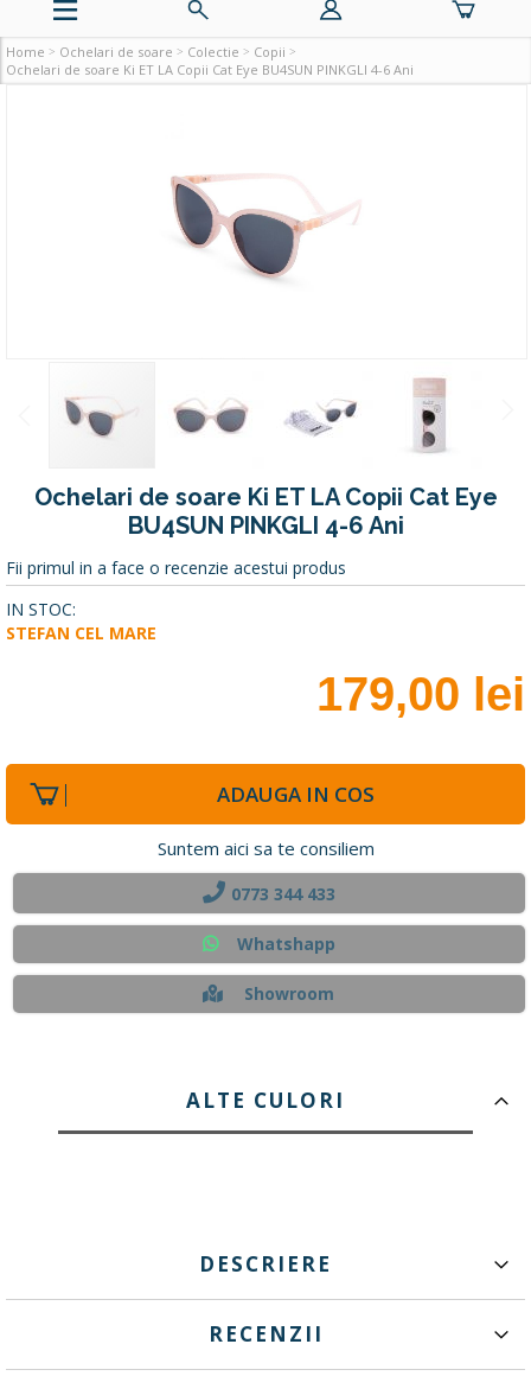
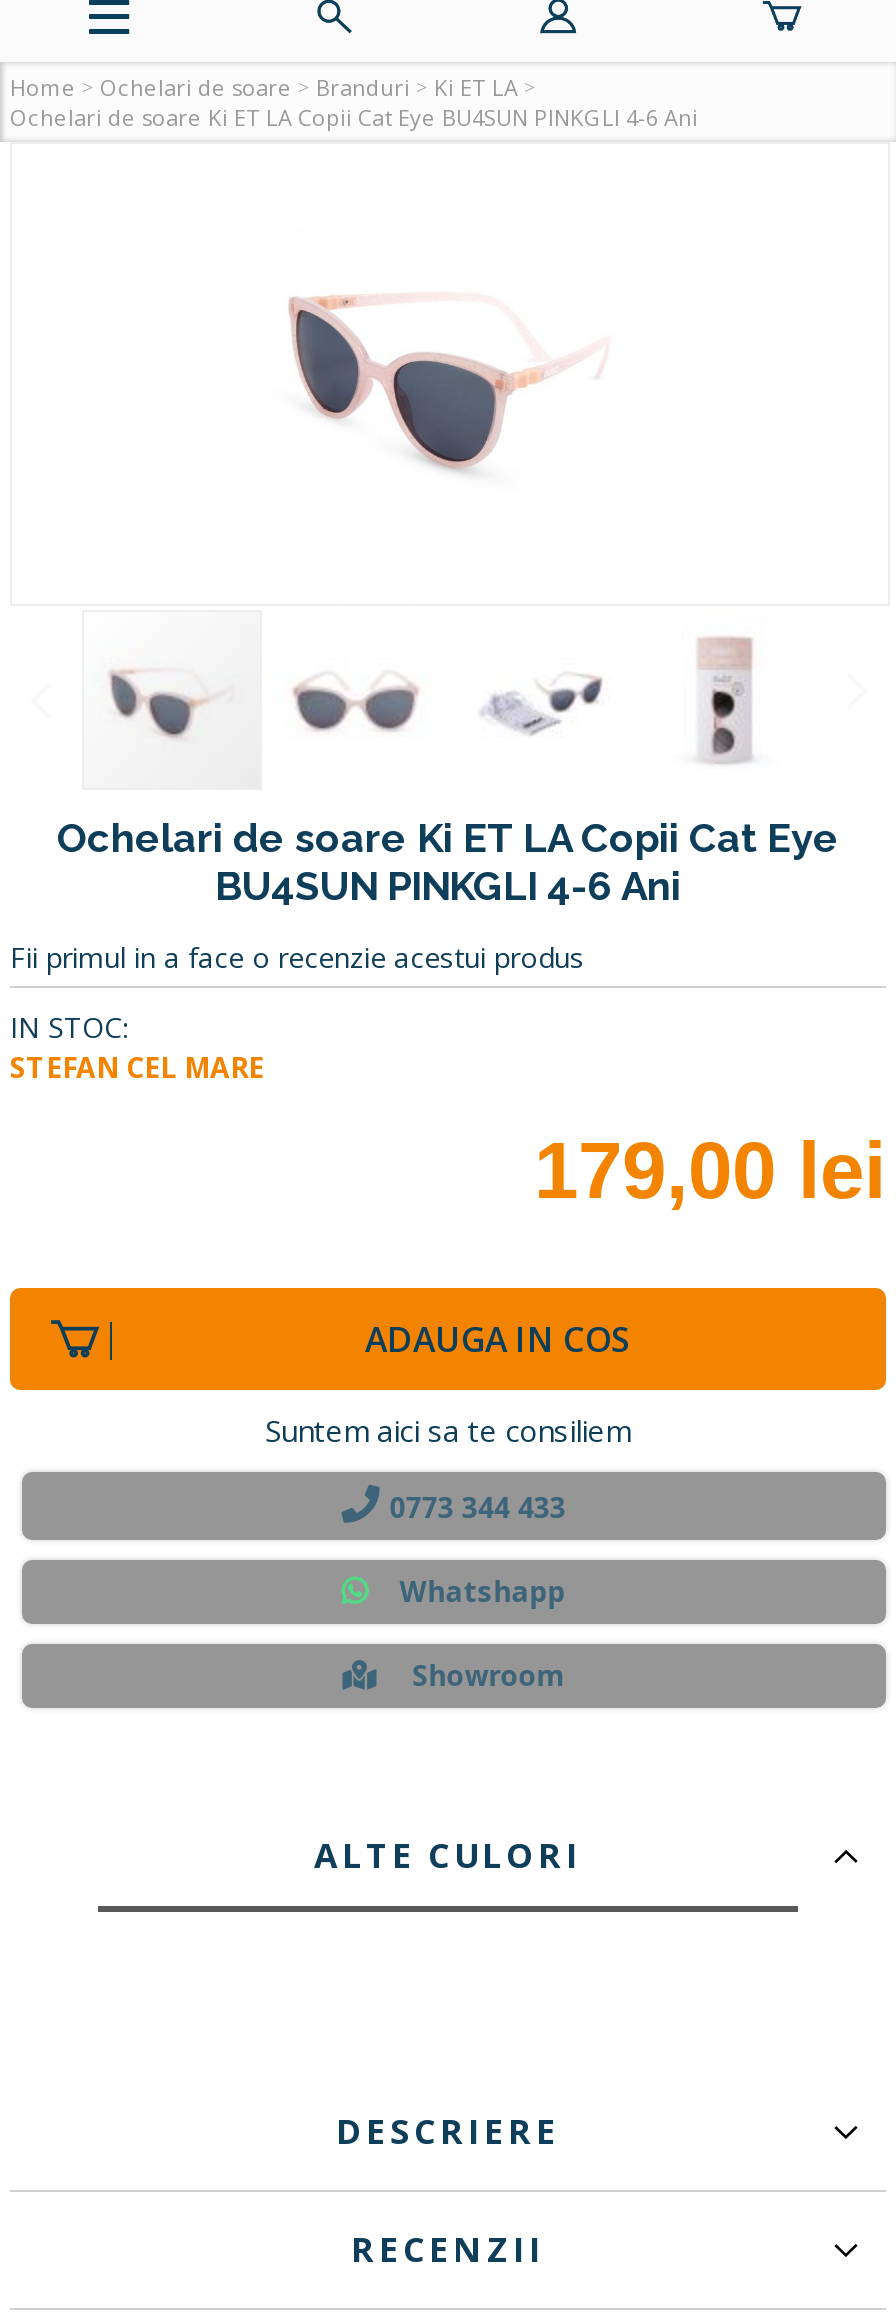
- Colectie
- Copii
+ Branduri
+ Ki ET LA
